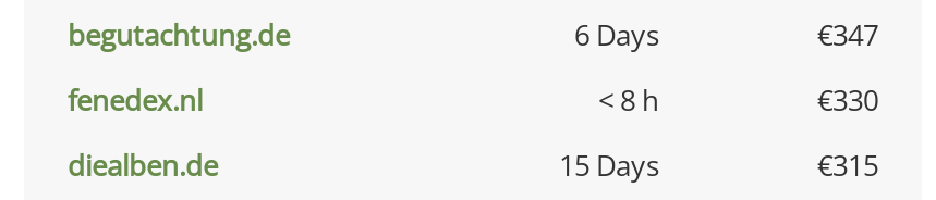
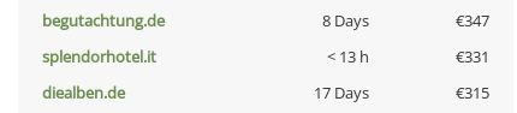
- 6 Days
+ 8 Days

- fenedex.nl
- < 8 h
- €330
+ splendorhotel.it
+ < 13 h
+ €331

- 15 Days
+ 17 Days
